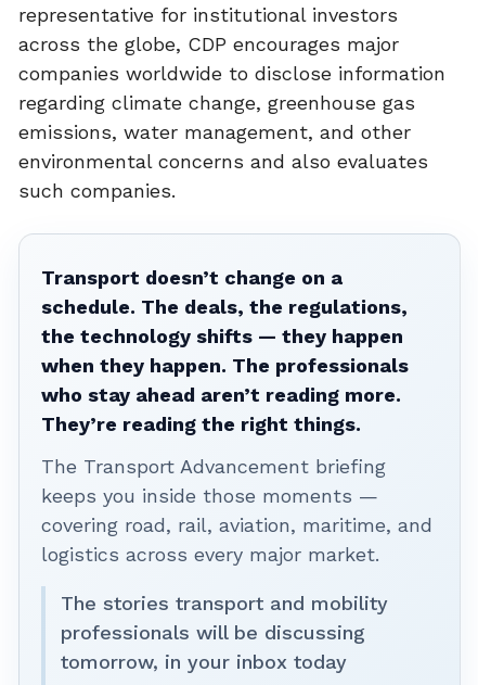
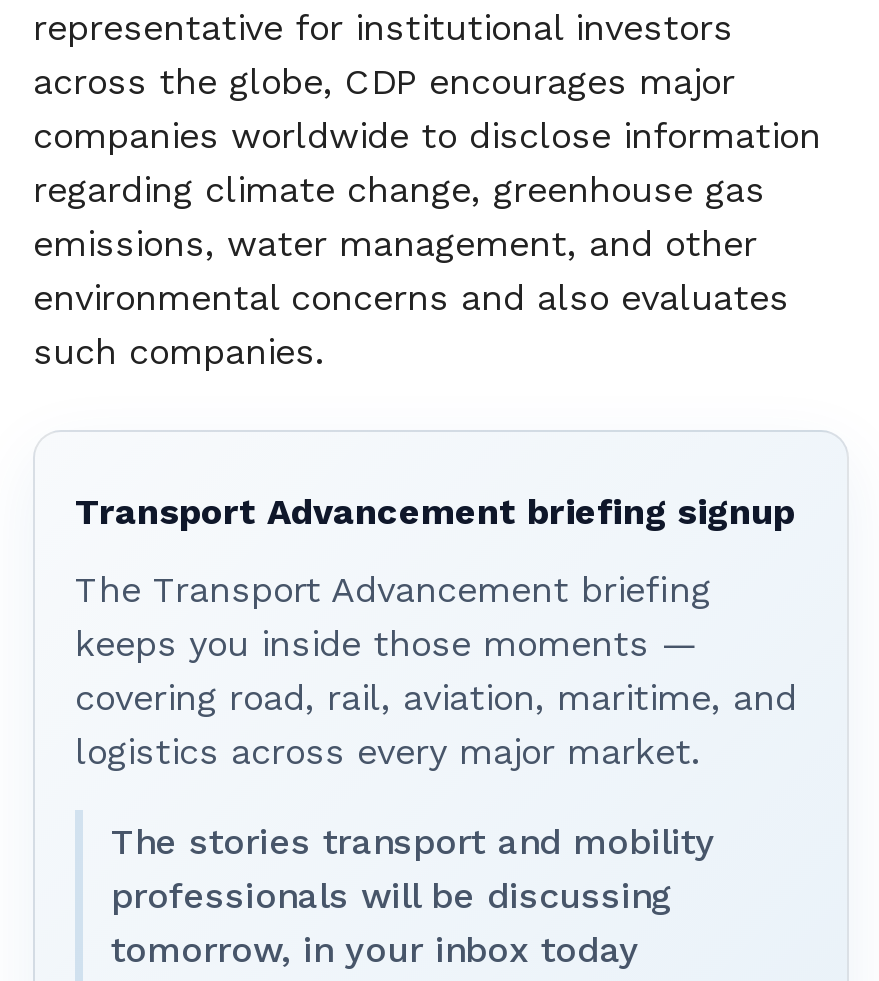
- Transport doesn’t change on a
- schedule. The deals, the regulations,
- the technology shifts — they happen
- when they happen. The professionals
- who stay ahead aren’t reading more.
- They’re reading the right things.
+ Transport Advancement briefing signup
